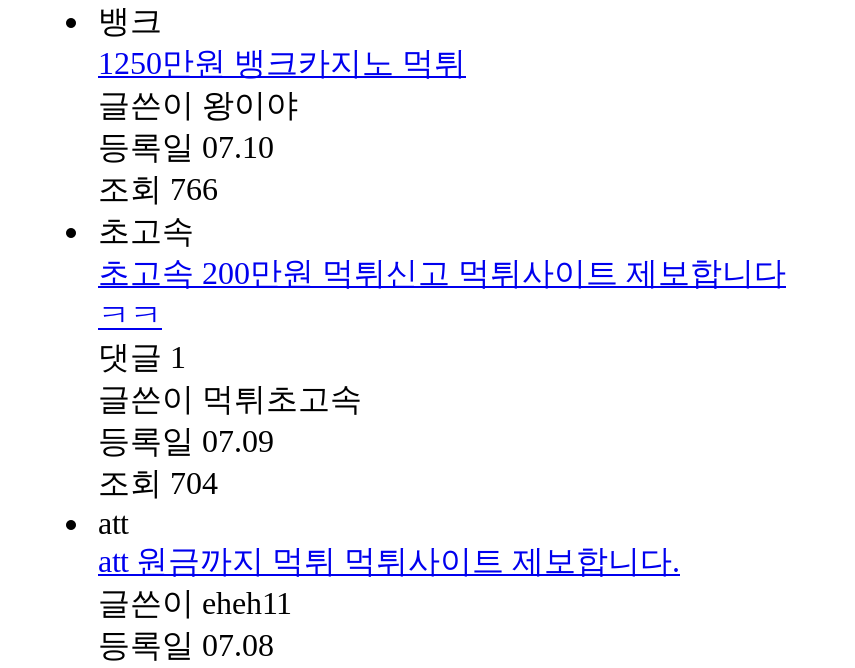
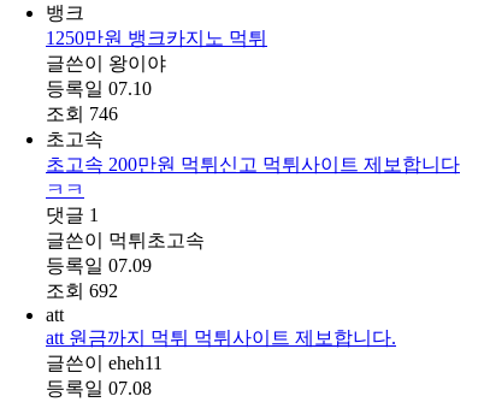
- 조회 766
+ 조회 746

- 조회 704
+ 조회 692
